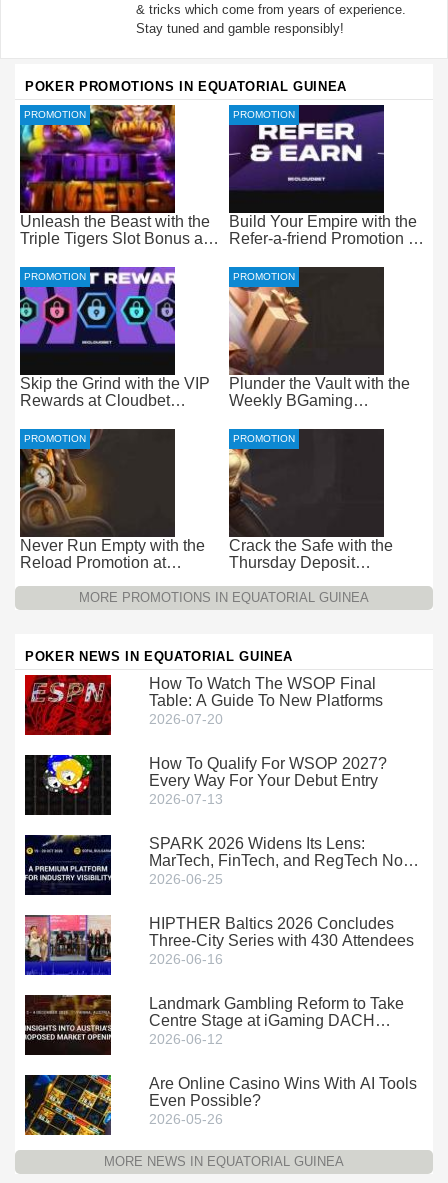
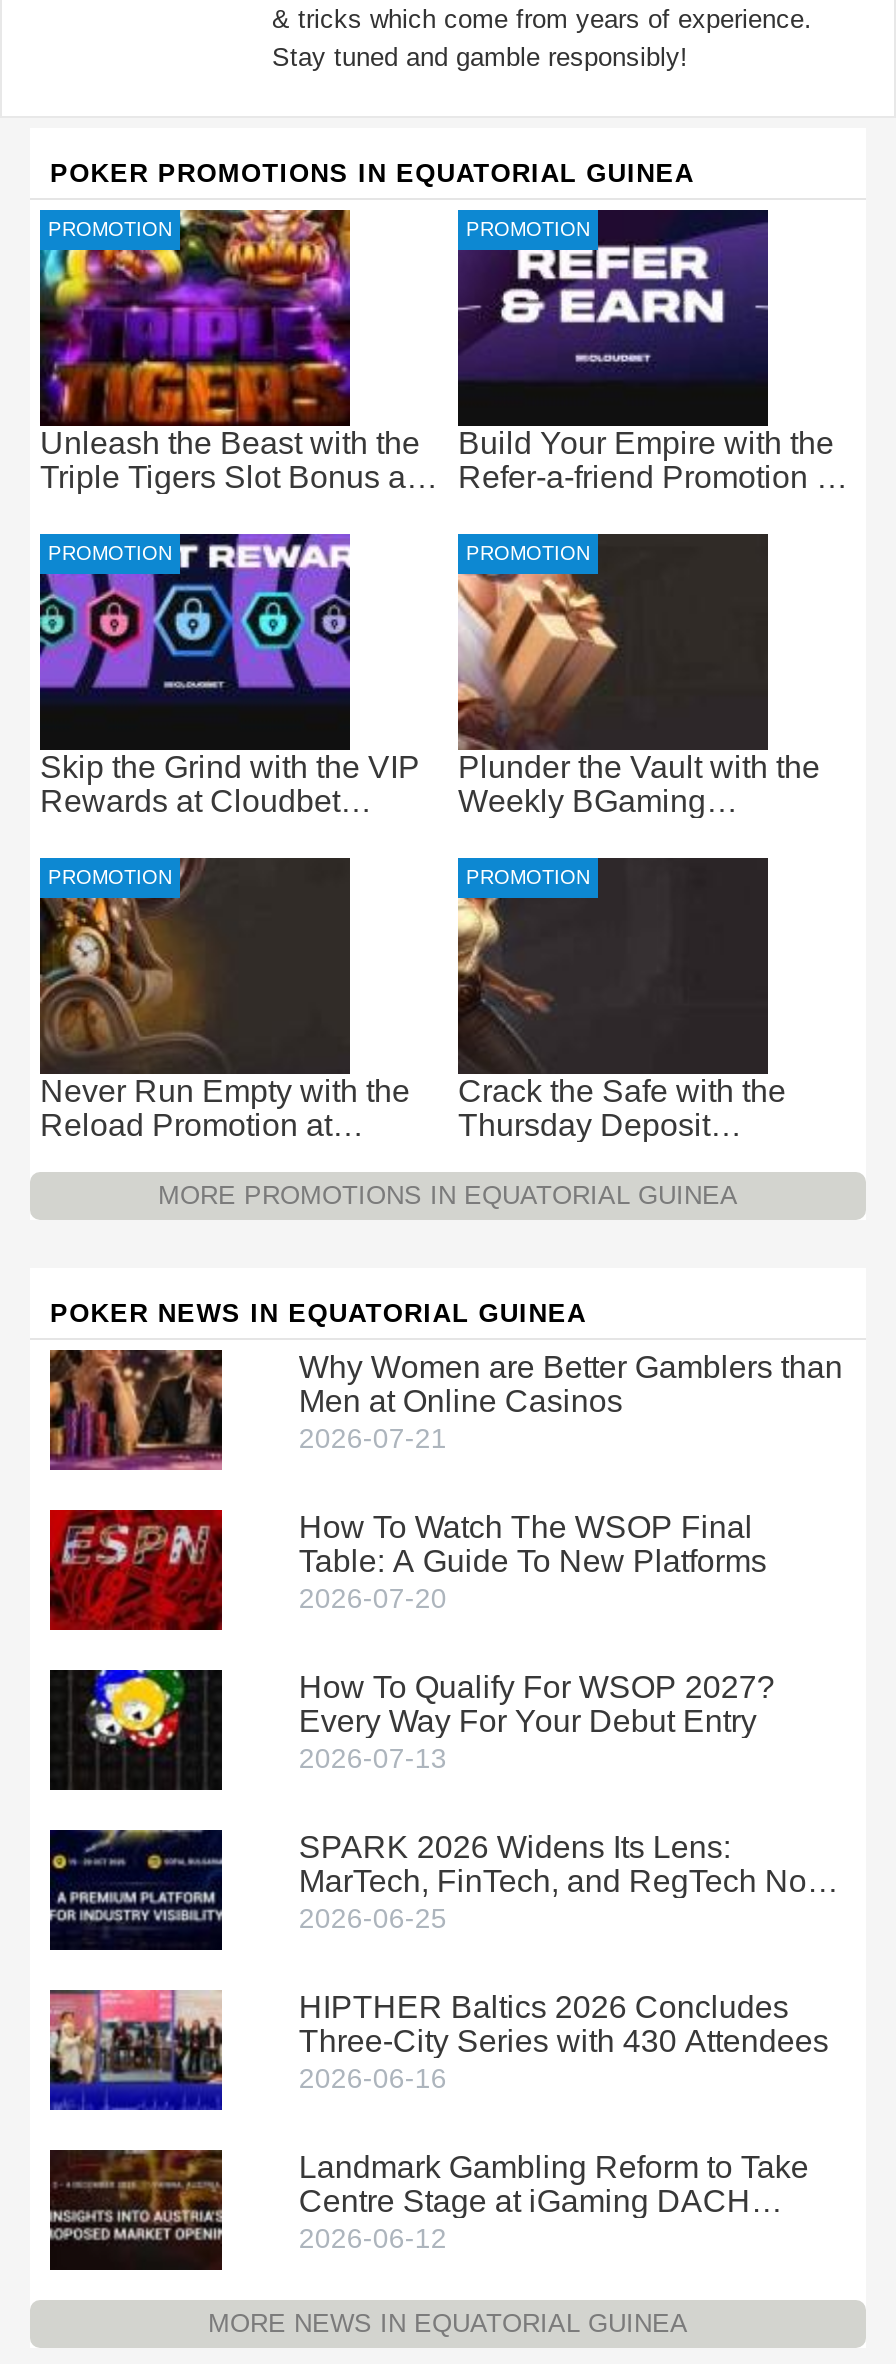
+ [image]
+ Why Women are Better Gamblers than
+ Men at Online Casinos
+ 2026-07-21

moved down: [image] | How To Watch The WSOP Final | Table: A Guide To New Platforms | ... | Landmark Gambling Reform to Take | Centre Stage at iGaming DACH

- [image]
- Are Online Casino Wins With AI Tools
- Even Possible?
- 2026-05-26
